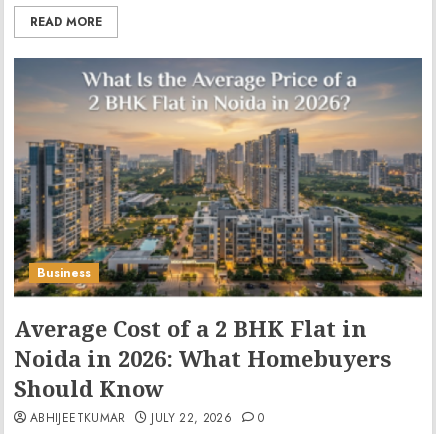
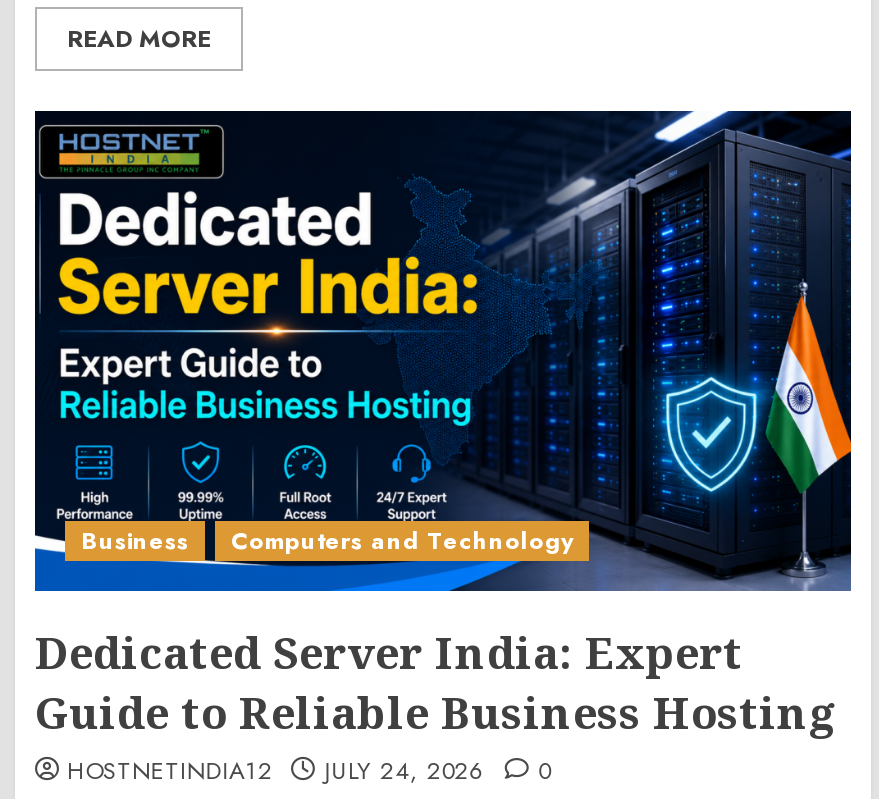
- [image]
- Average Cost of a 2 BHK Flat in
- Noida in 2026: What Homebuyers
- Should Know
- ABHIJEETKUMAR
- JULY 22, 2026
+ [image]
+ Computers and Technology
+ Dedicated Server India: Expert
+ Guide to Reliable Business Hosting
+ HOSTNETINDIA12
+ JULY 24, 2026
